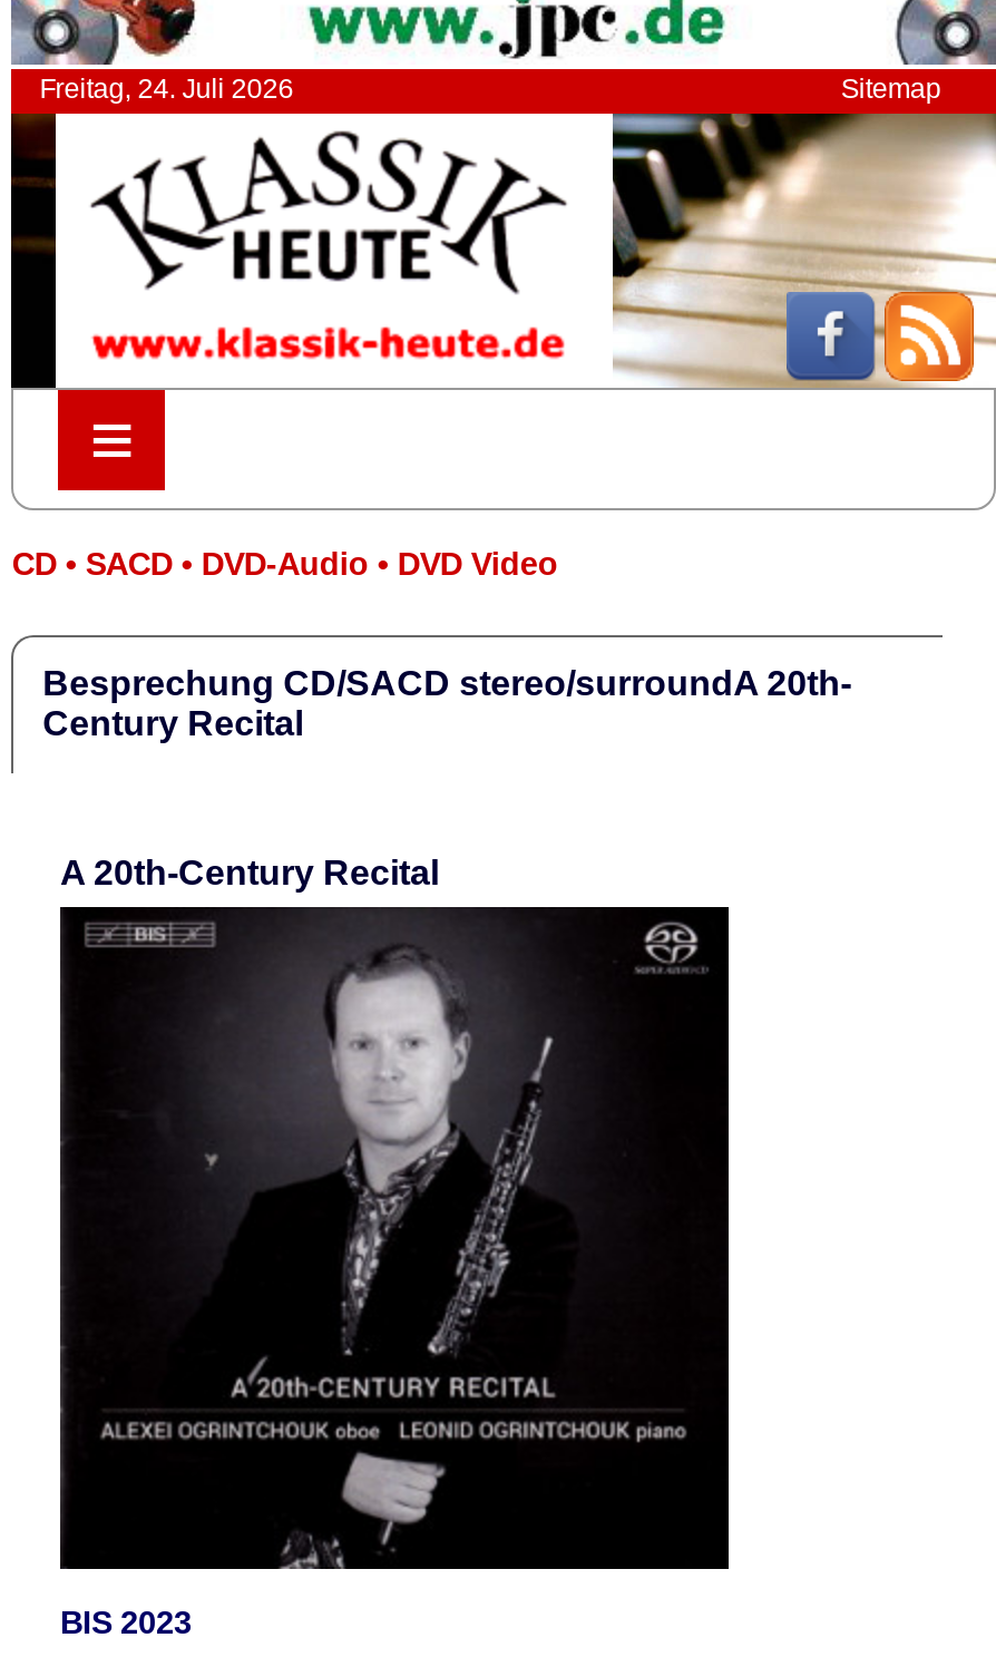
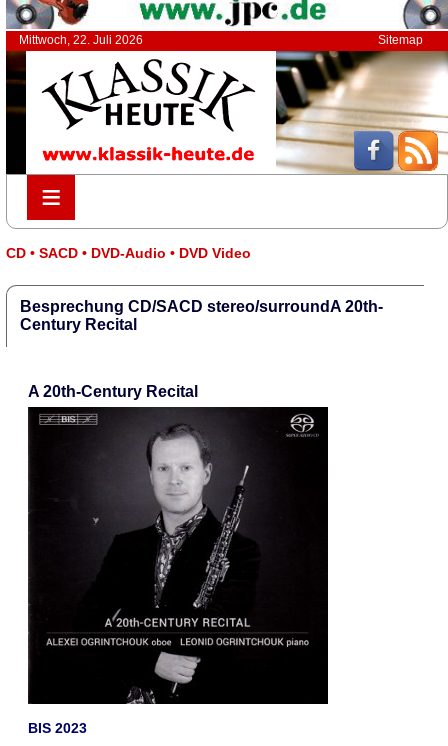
- Freitag, 24. Juli 2026
+ Mittwoch, 22. Juli 2026
